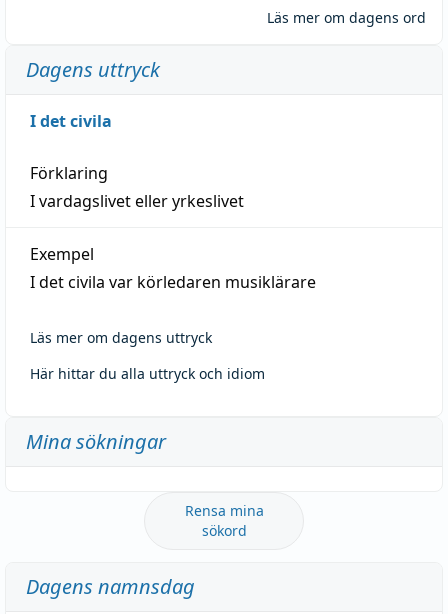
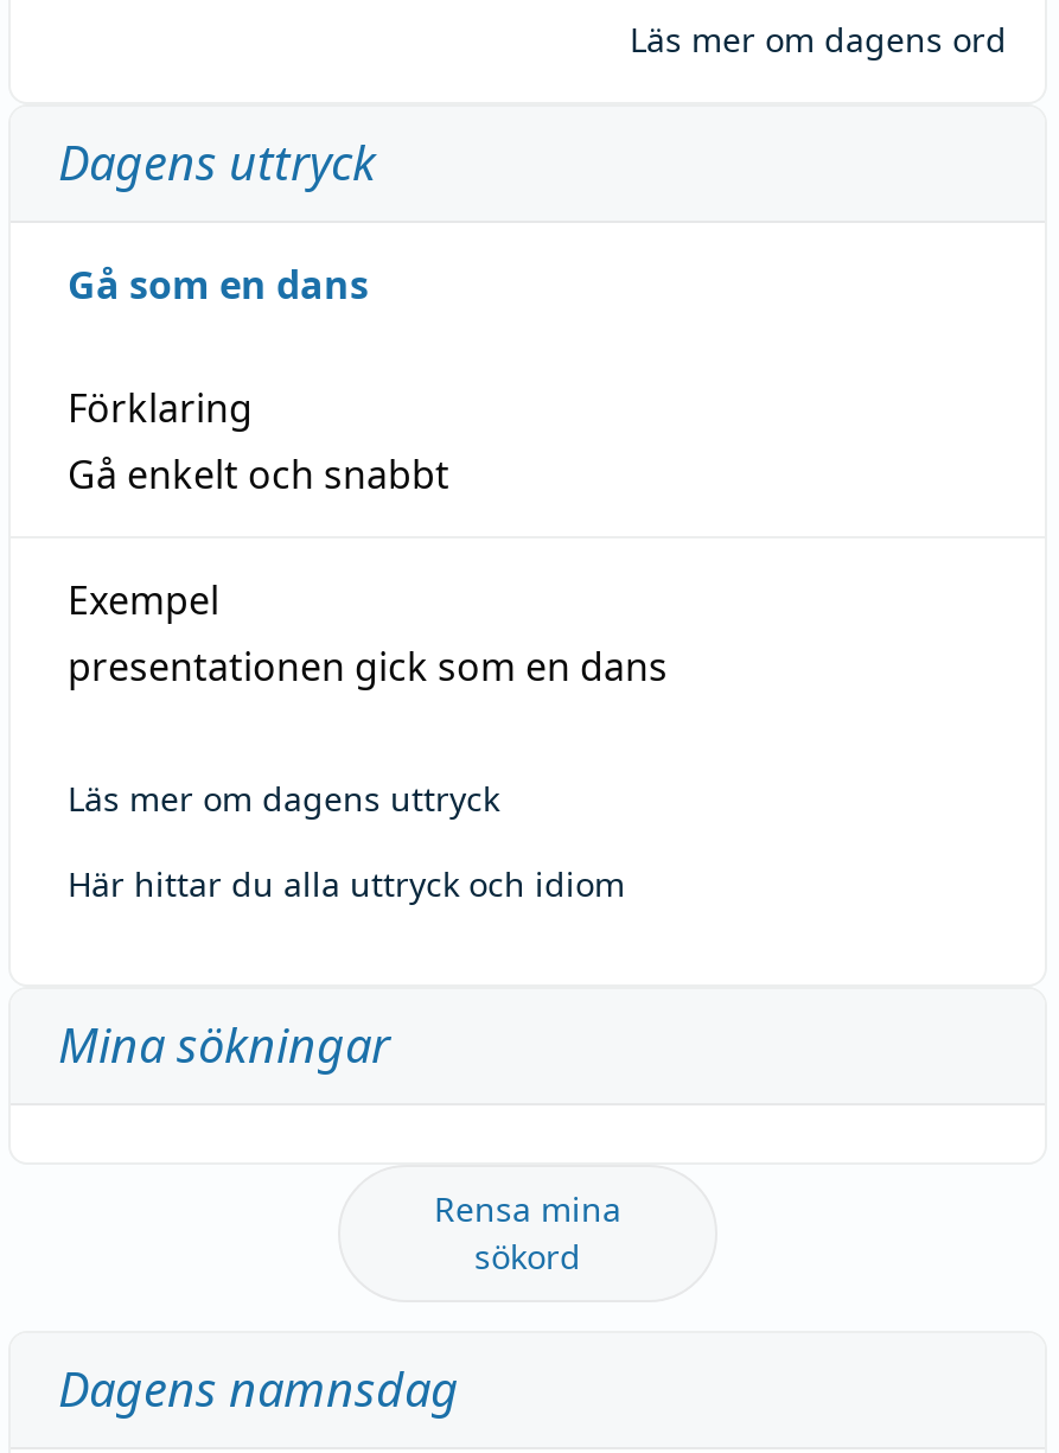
- I det civila
+ Gå som en dans

- I vardagslivet eller yrkeslivet
+ Gå enkelt och snabbt

- I det civila var körledaren musiklärare
+ presentationen gick som en dans
